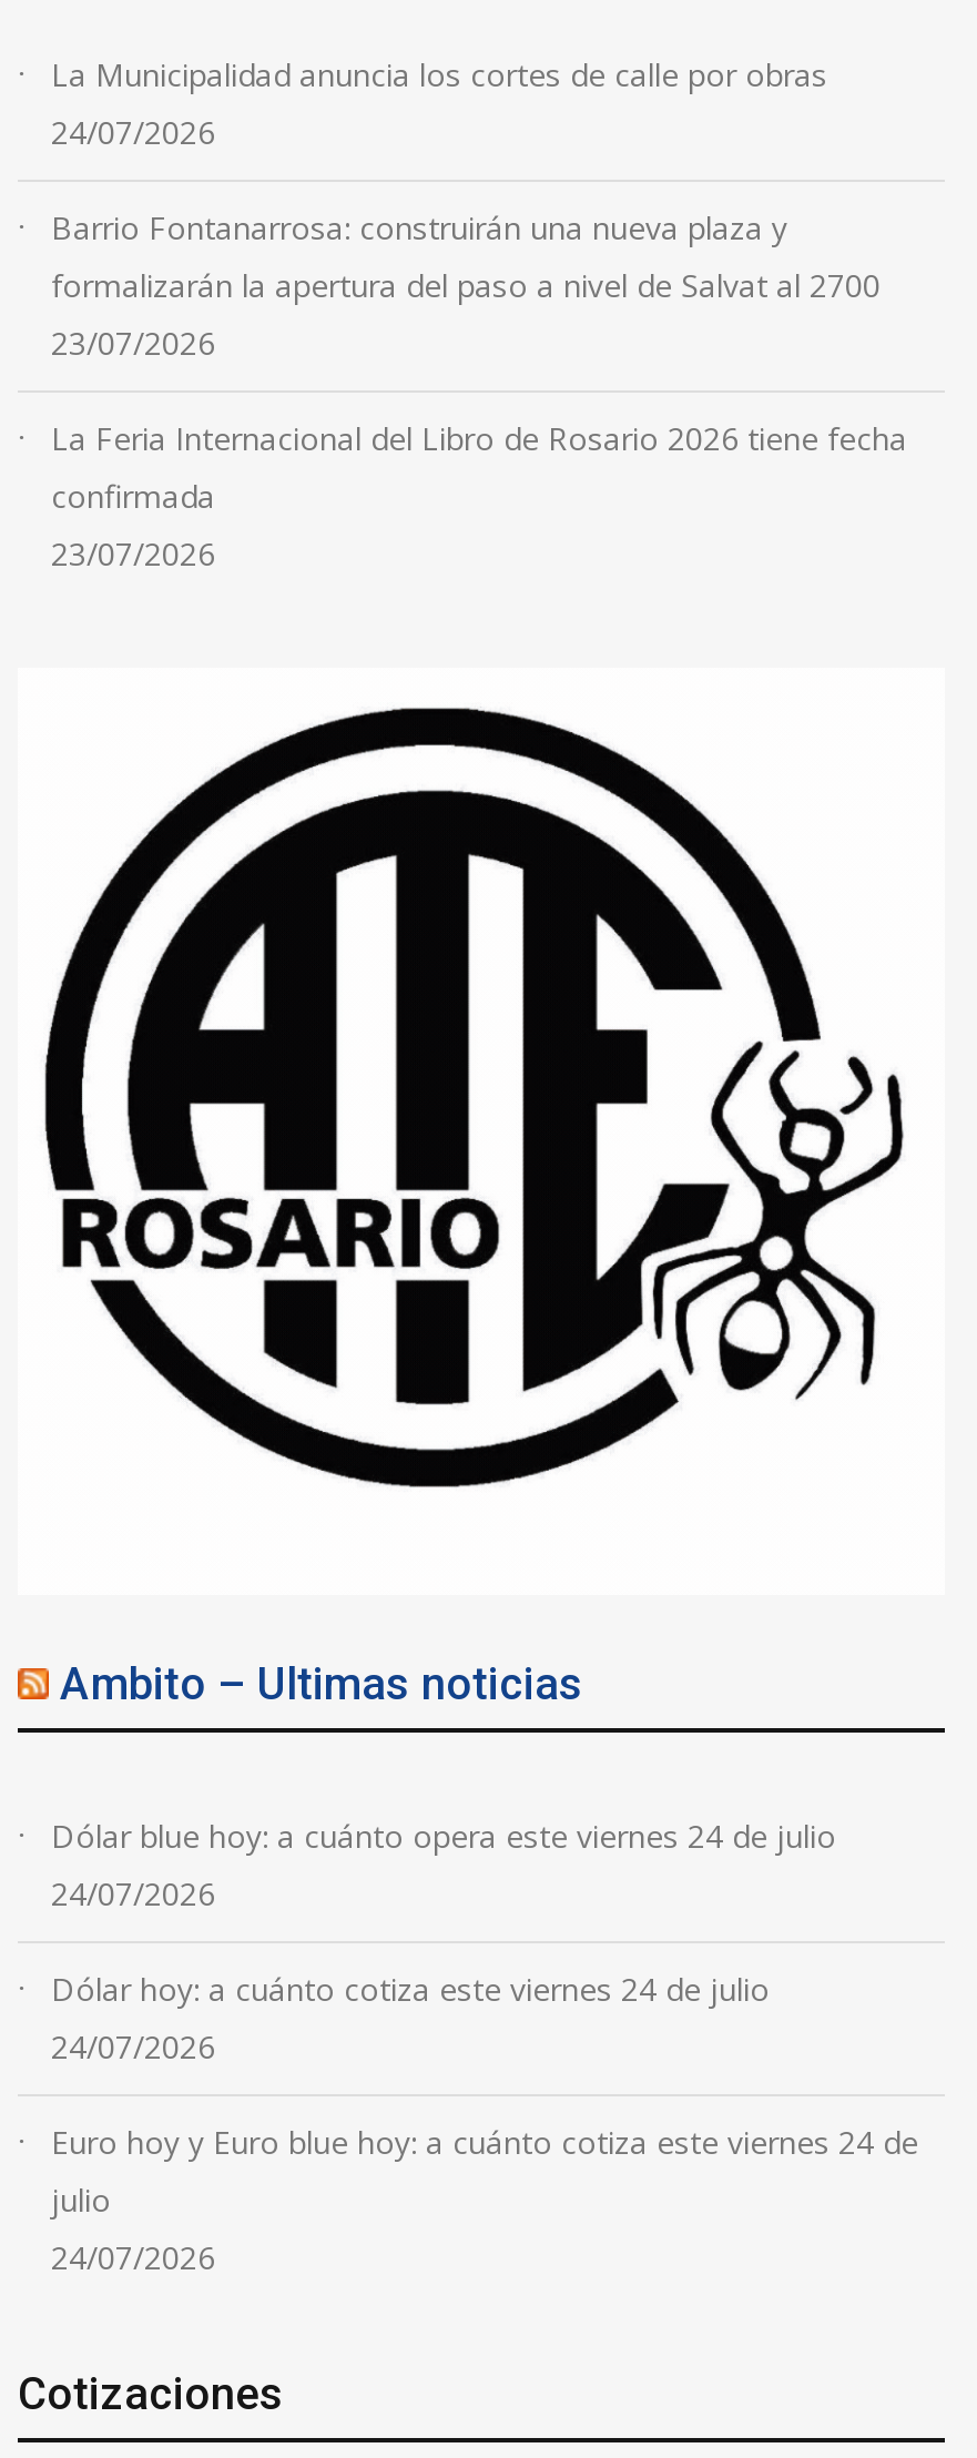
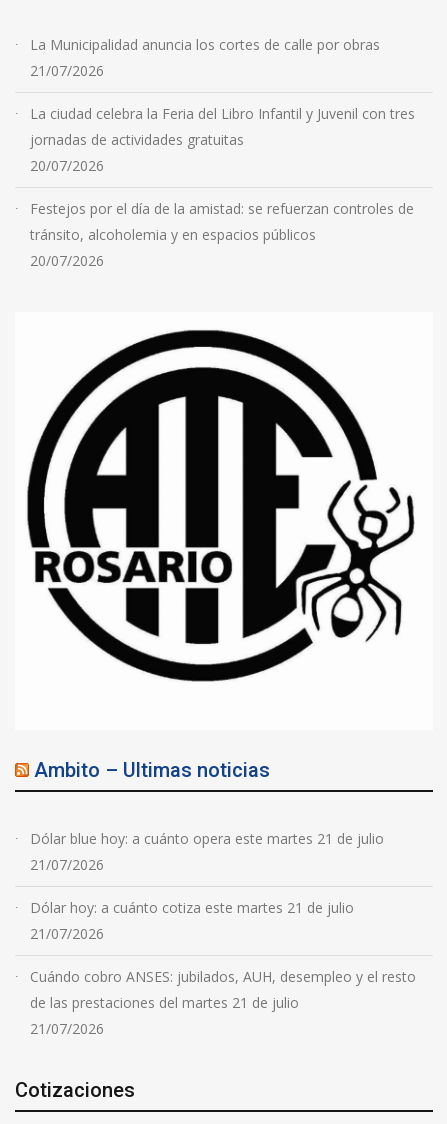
- 24/07/2026
+ 21/07/2026

- Barrio Fontanarrosa: construirán una nueva plaza y
- formalizarán la apertura del paso a nivel de Salvat al 2700
- 23/07/2026
+ La ciudad celebra la Feria del Libro Infantil y Juvenil con tres
+ jornadas de actividades gratuitas
+ 20/07/2026

- La Feria Internacional del Libro de Rosario 2026 tiene fecha
- confirmada
- 23/07/2026
+ Festejos por el día de la amistad: se refuerzan controles de
+ tránsito, alcoholemia y en espacios públicos
+ 20/07/2026

- Dólar blue hoy: a cuánto opera este viernes 24 de julio
- 24/07/2026
+ Dólar blue hoy: a cuánto opera este martes 21 de julio
+ 21/07/2026

- Dólar hoy: a cuánto cotiza este viernes 24 de julio
- 24/07/2026
+ Dólar hoy: a cuánto cotiza este martes 21 de julio
+ 21/07/2026

- Euro hoy y Euro blue hoy: a cuánto cotiza este viernes 24 de
- julio
- 24/07/2026
+ Cuándo cobro ANSES: jubilados, AUH, desempleo y el resto
+ de las prestaciones del martes 21 de julio
+ 21/07/2026
